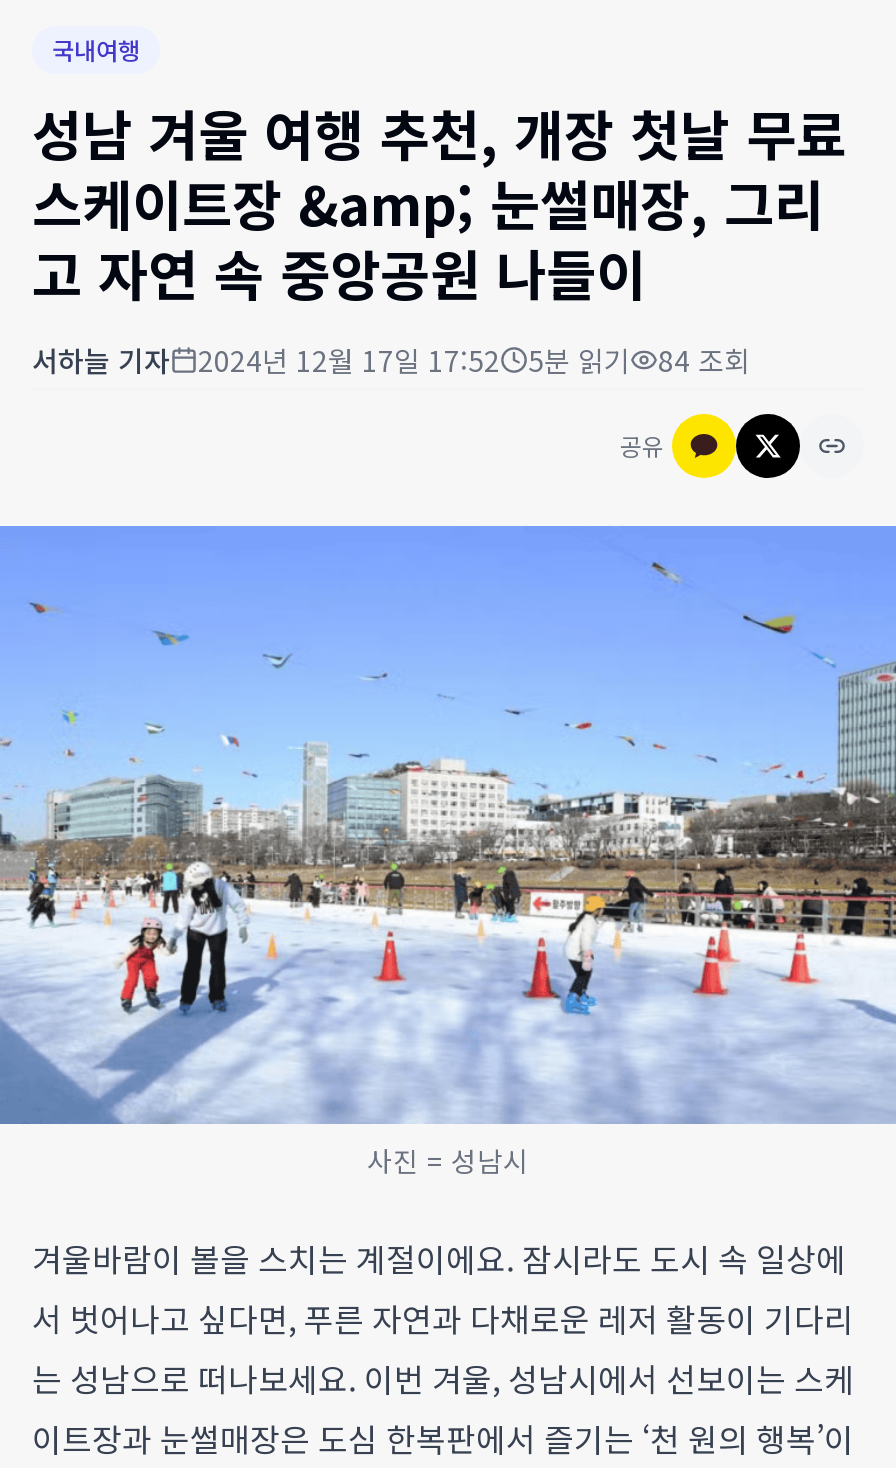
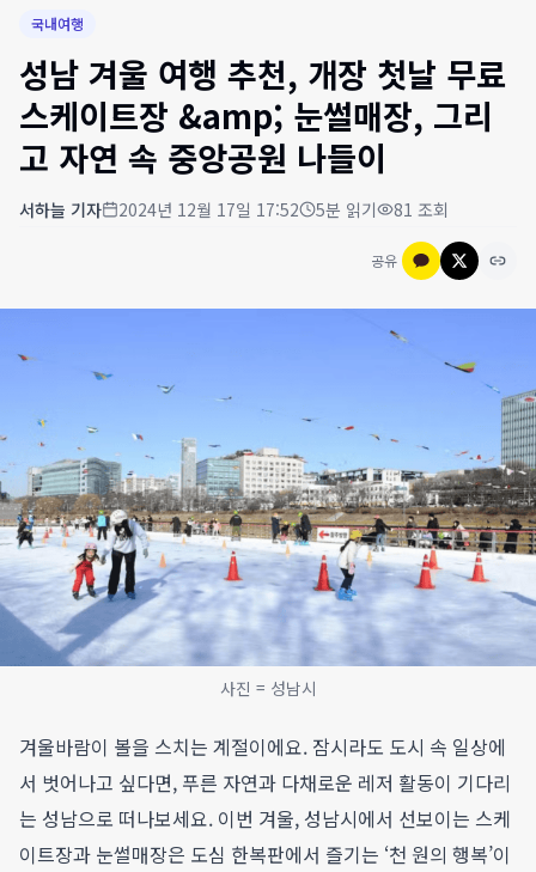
- 84 조회
+ 81 조회
